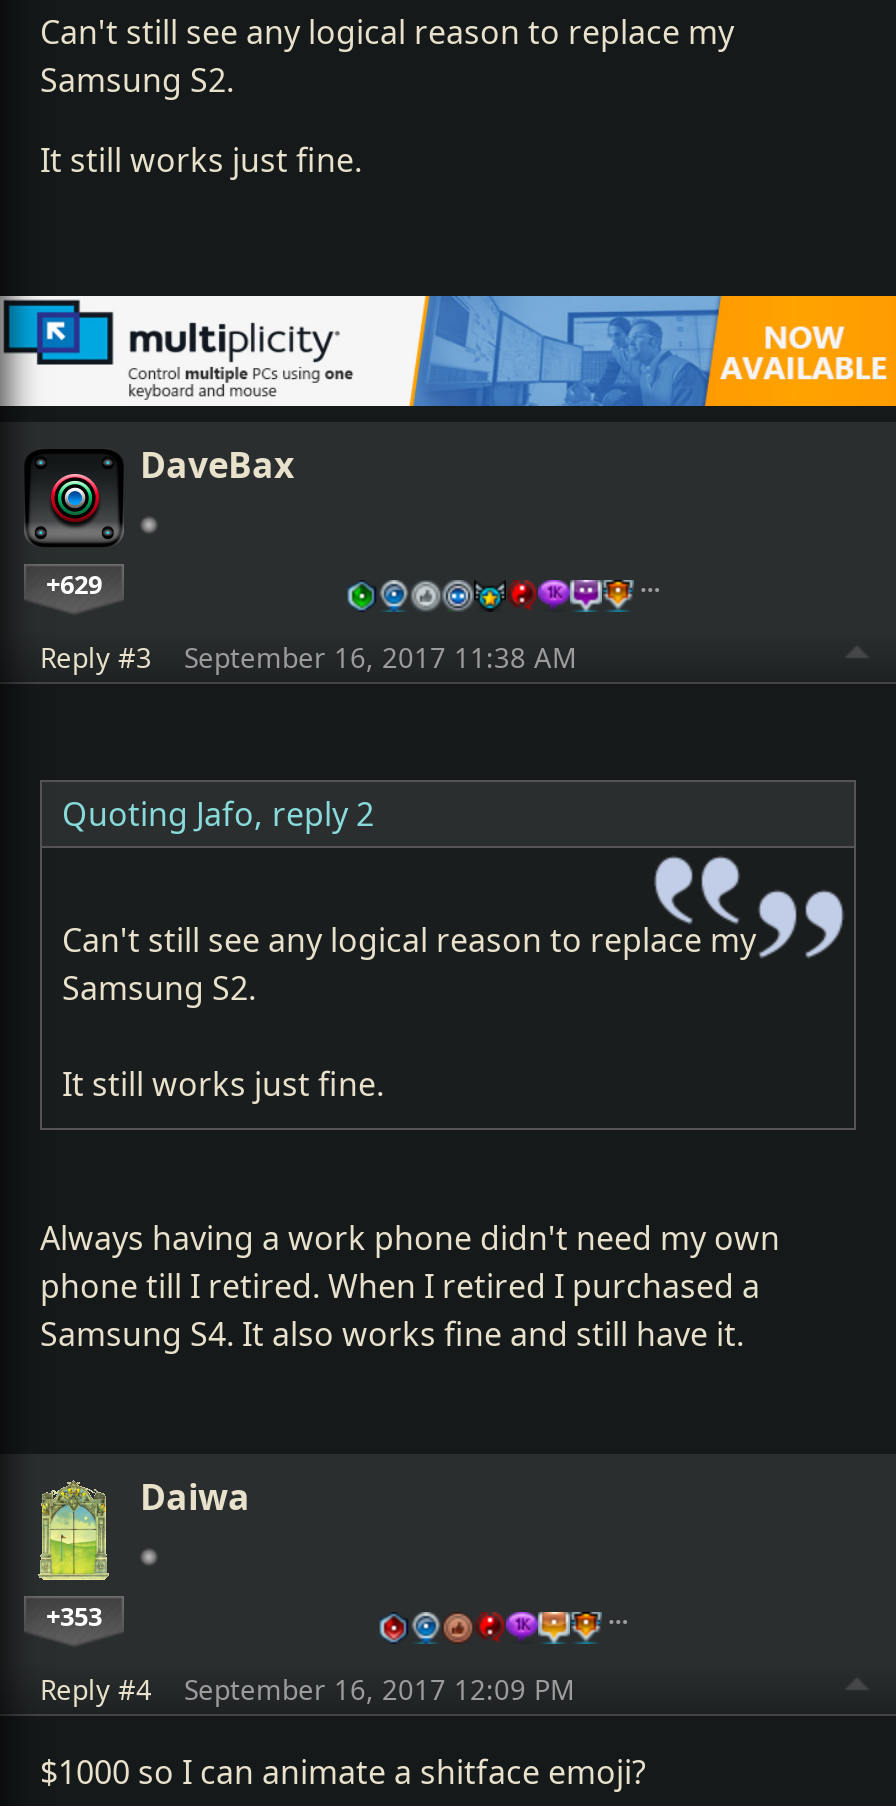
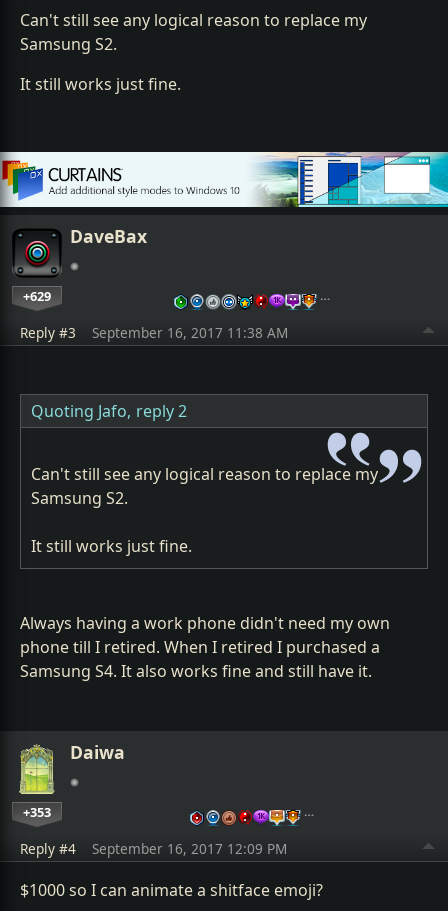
- [image]
+ [image]
